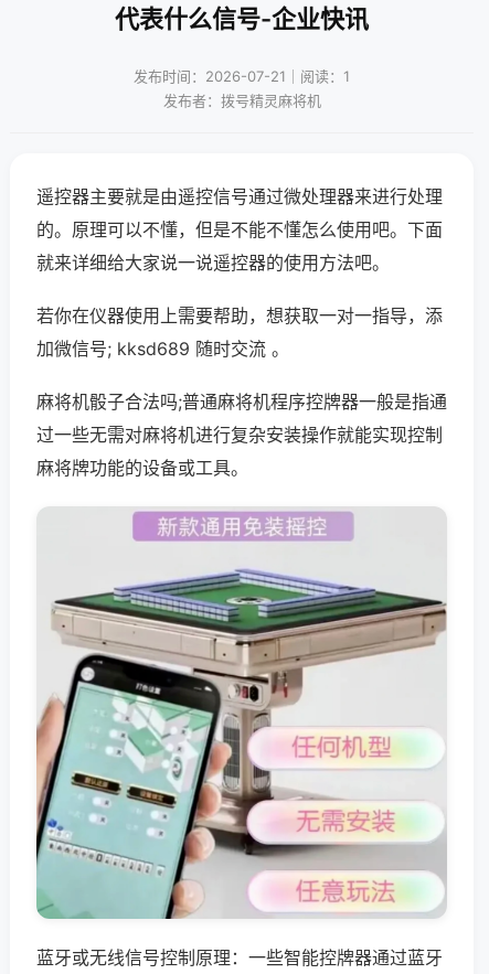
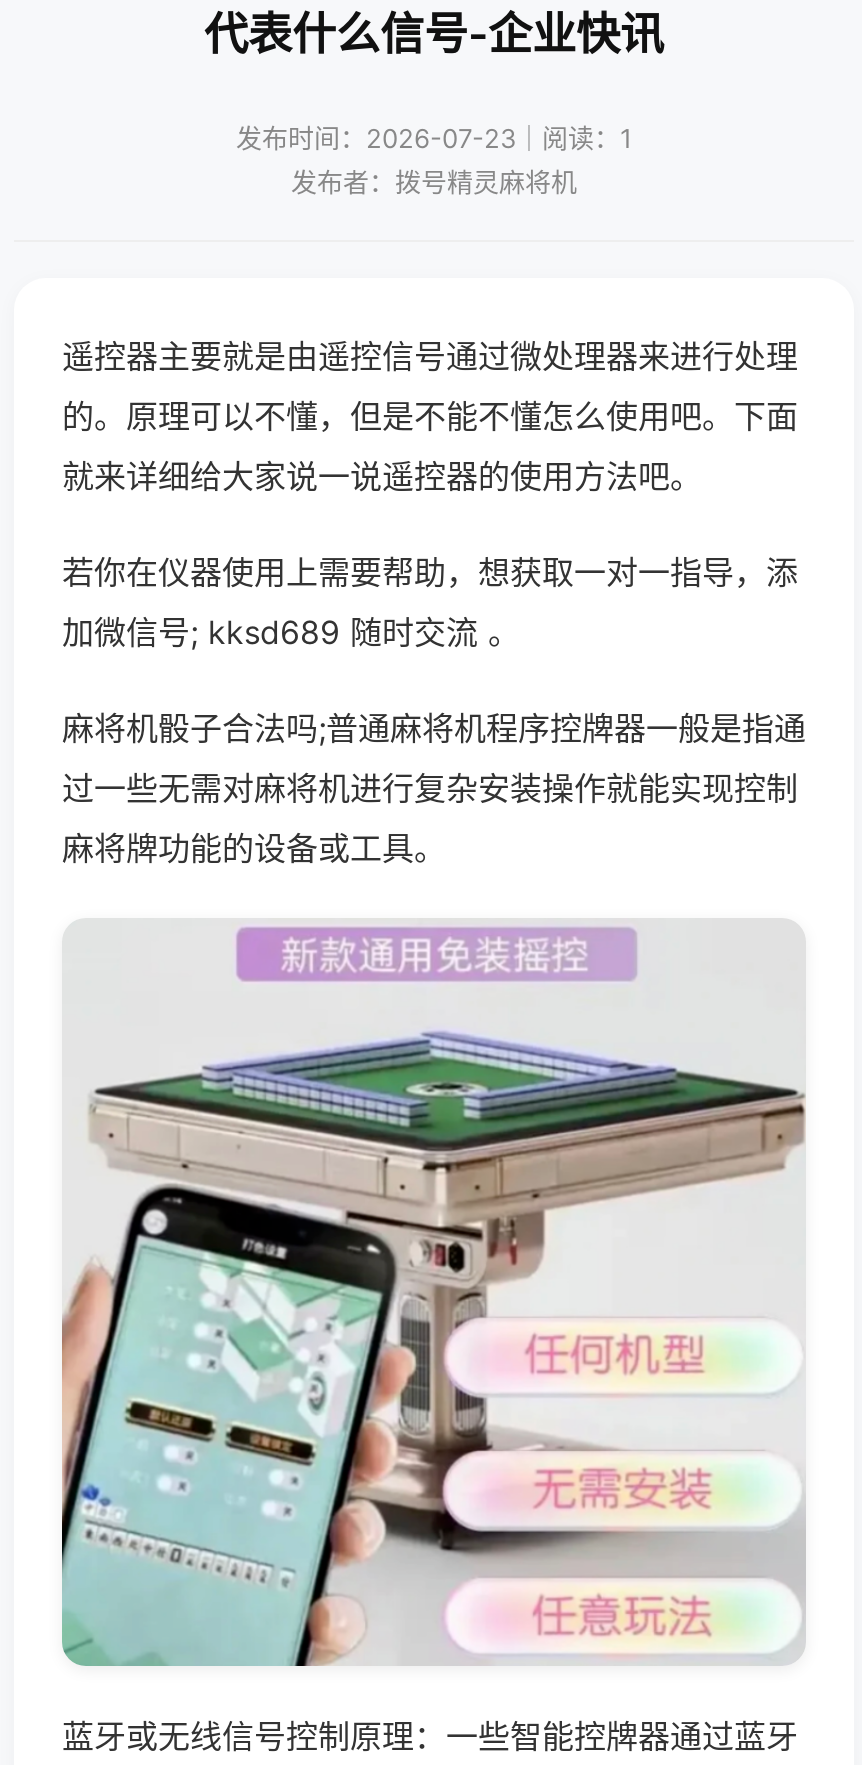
- 发布时间：2026-07-21｜阅读：1
+ 发布时间：2026-07-23｜阅读：1
